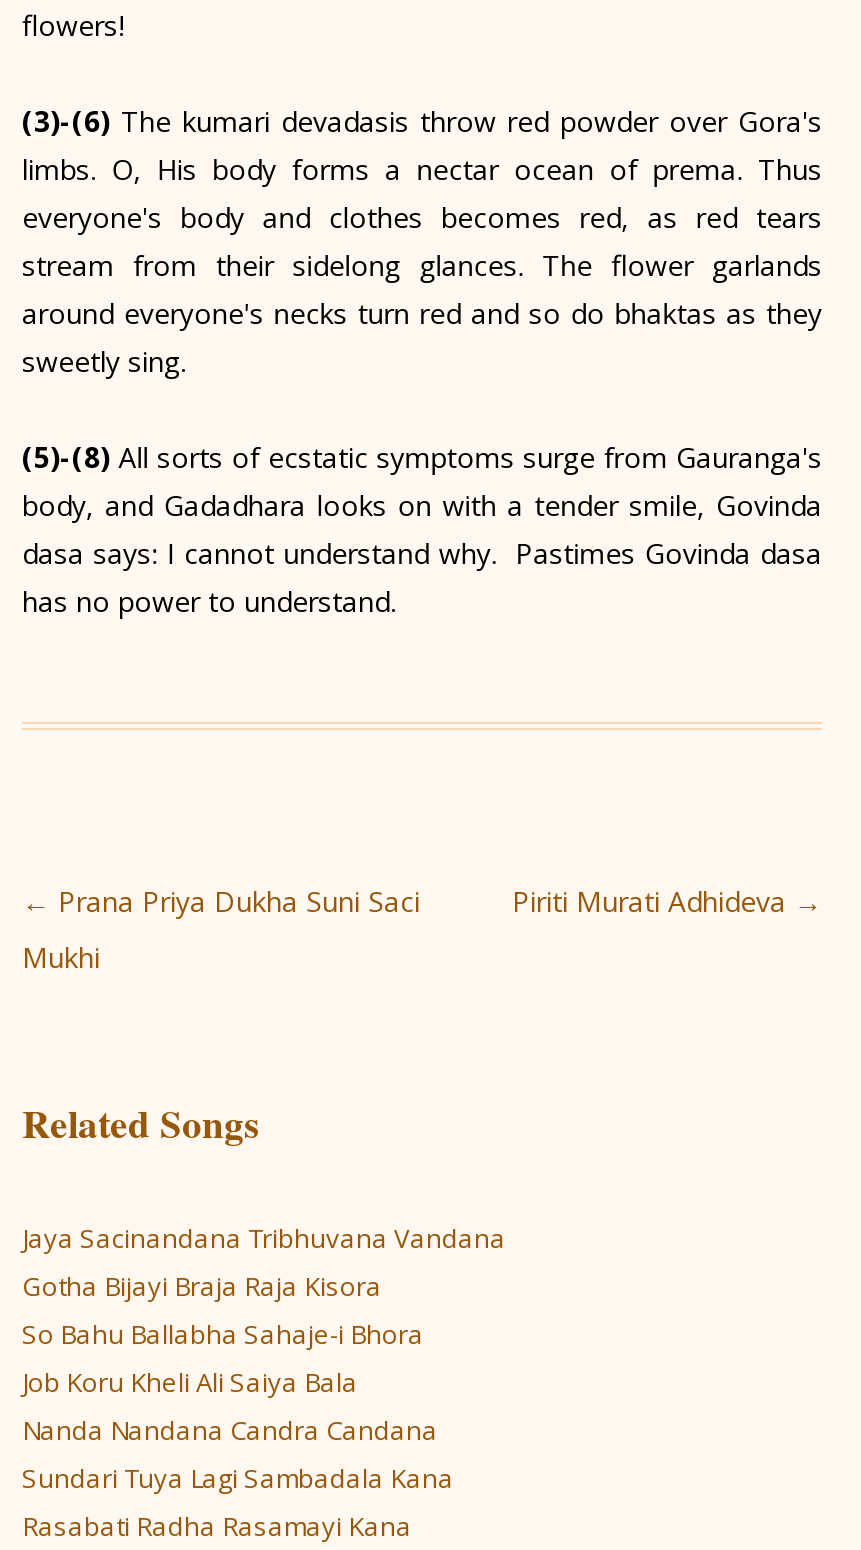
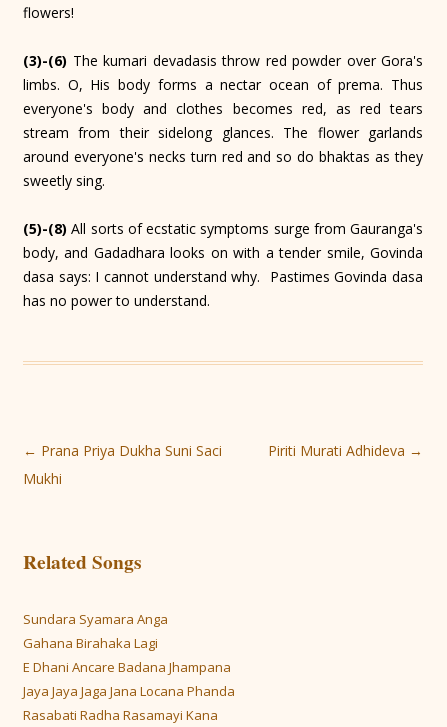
- Jaya Sacinandana Tribhuvana Vandana
- Gotha Bijayi Braja Raja Kisora
- So Bahu Ballabha Sahaje-i Bhora
- Job Koru Kheli Ali Saiya Bala
- Nanda Nandana Candra Candana
- Sundari Tuya Lagi Sambadala Kana
+ Sundara Syamara Anga
+ Gahana Birahaka Lagi
+ E Dhani Ancare Badana Jhampana
+ Jaya Jaya Jaga Jana Locana Phanda
